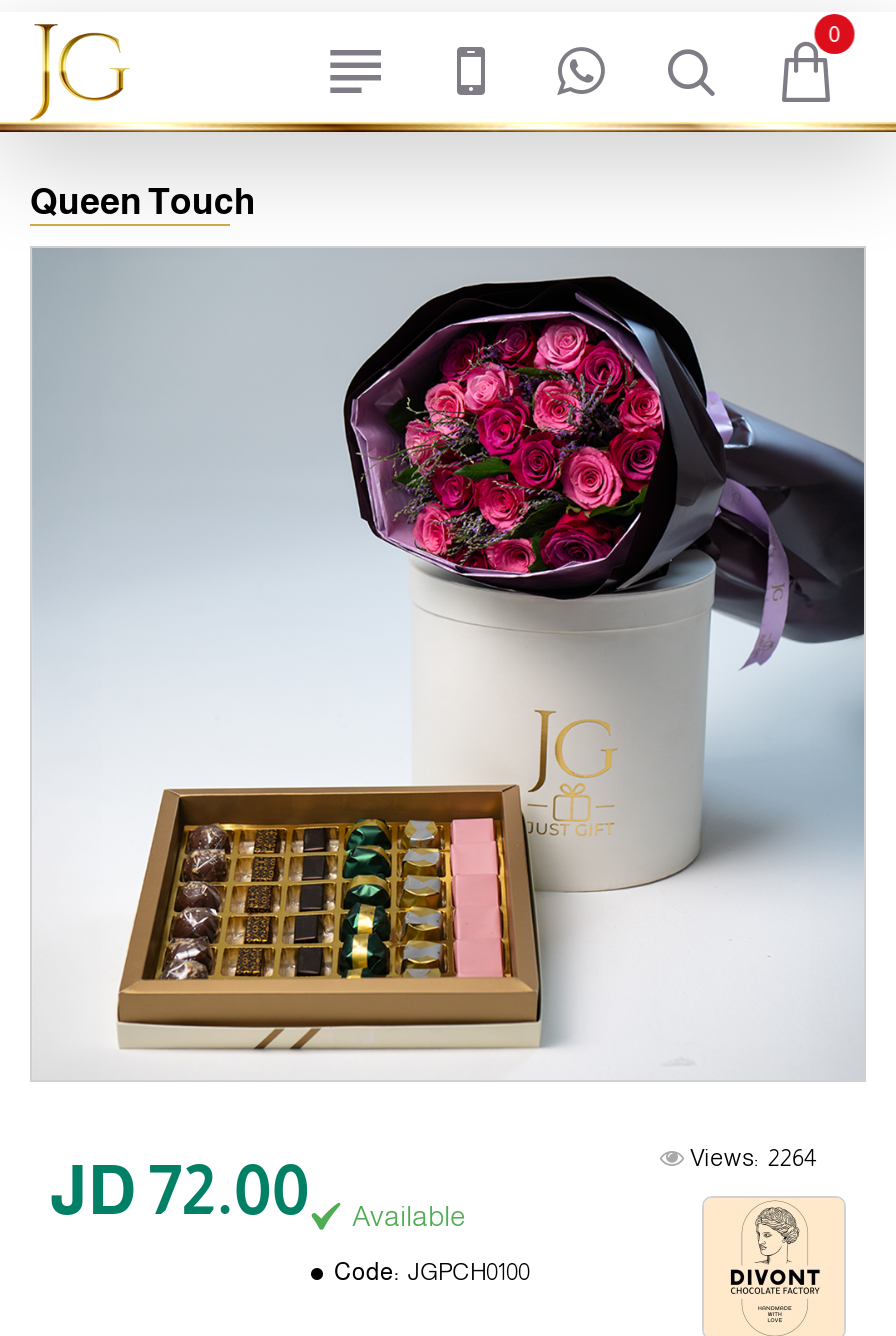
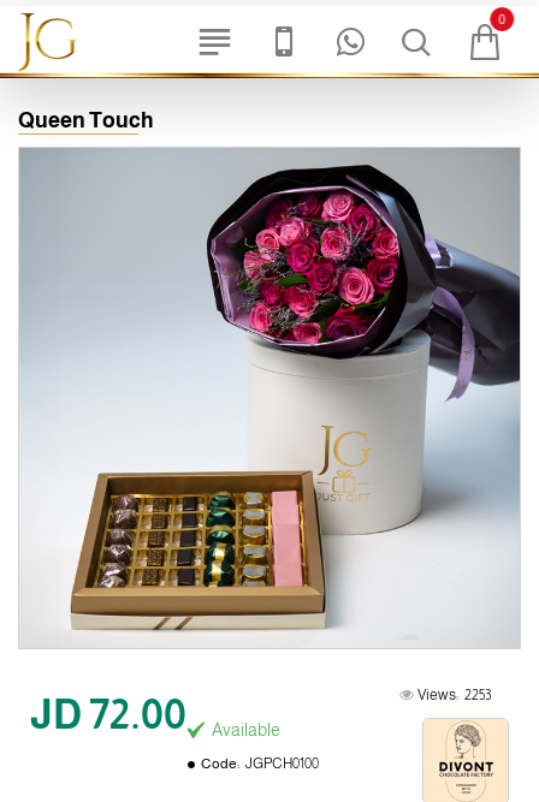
- Views: 2264
+ Views: 2253
